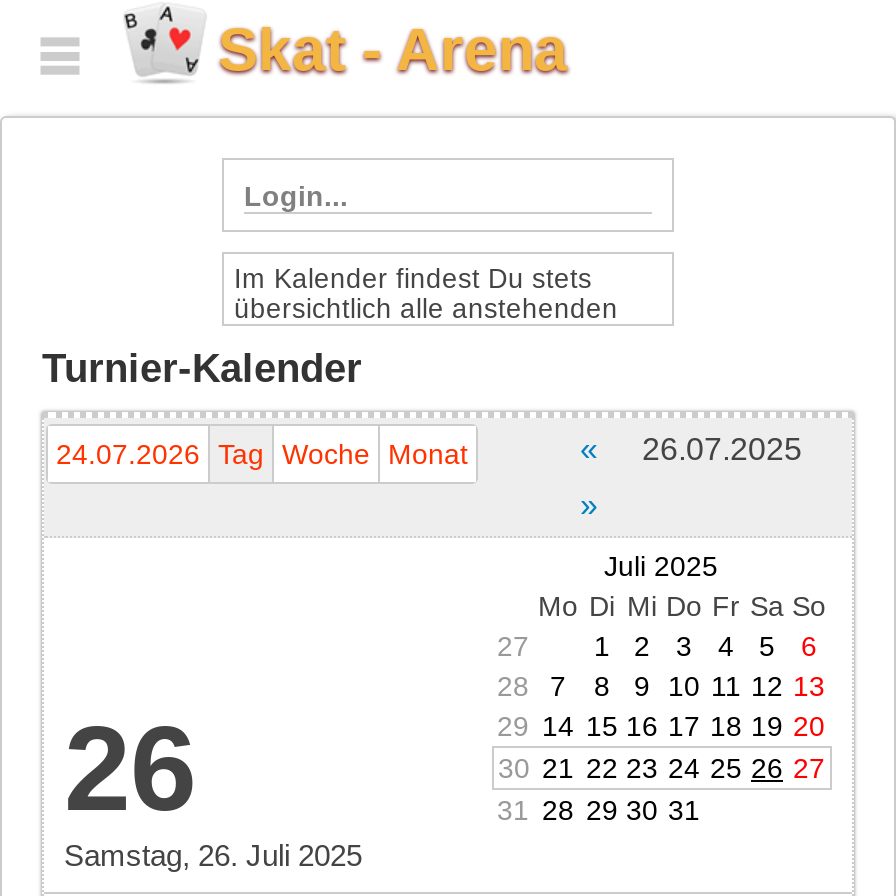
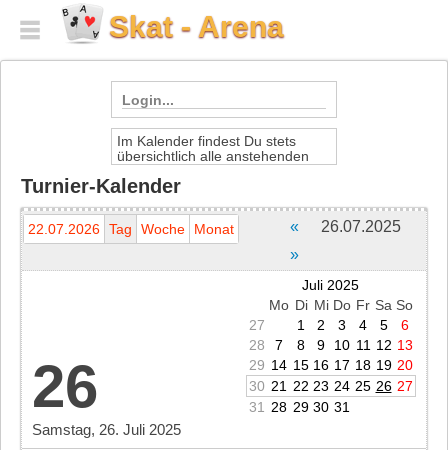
- 24.07.2026 Tag Woche Monat
+ 22.07.2026 Tag Woche Monat
